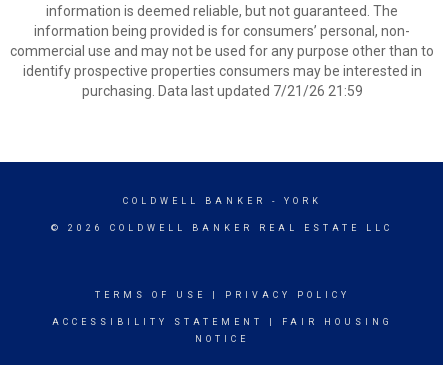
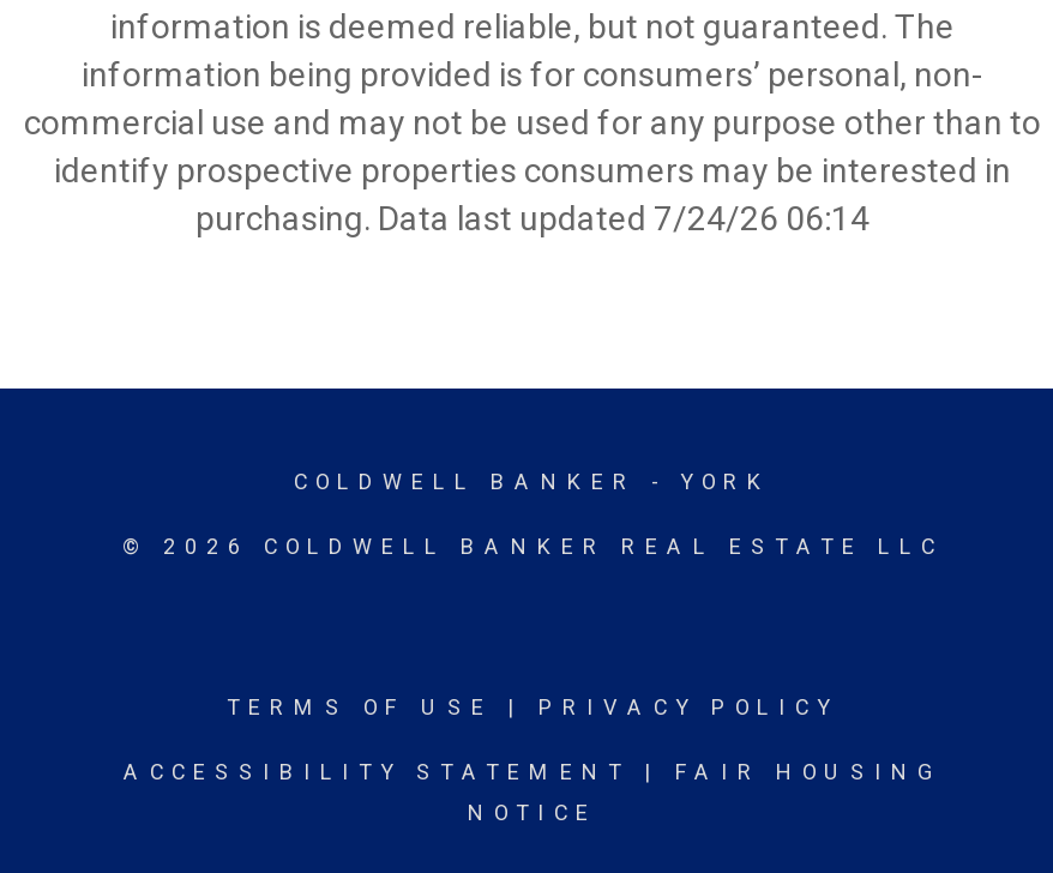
- purchasing. Data last updated 7/21/26 21:59
+ purchasing. Data last updated 7/24/26 06:14
